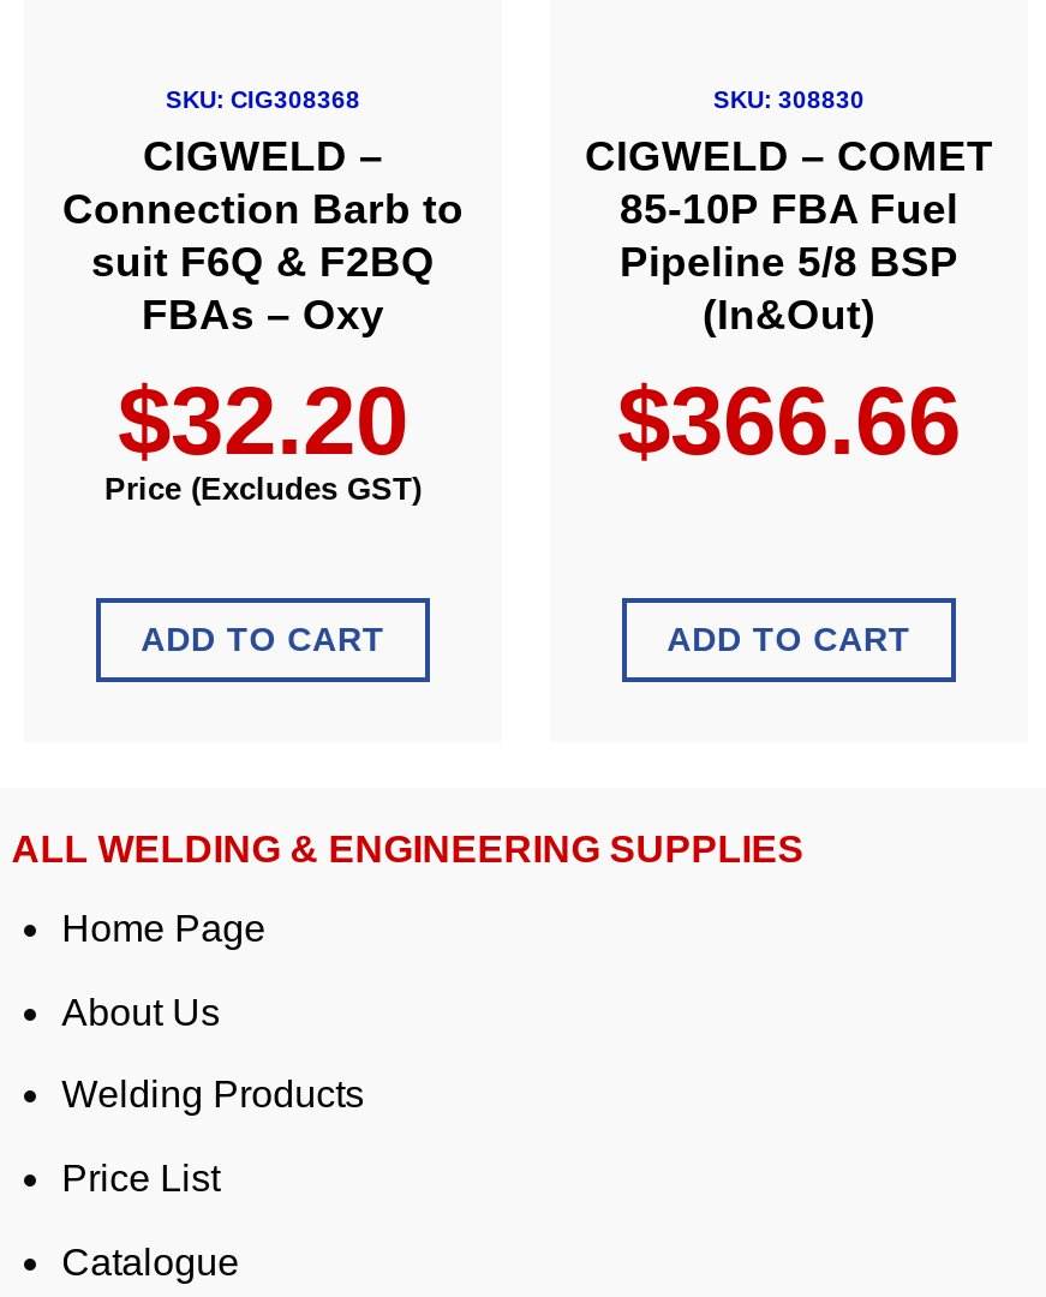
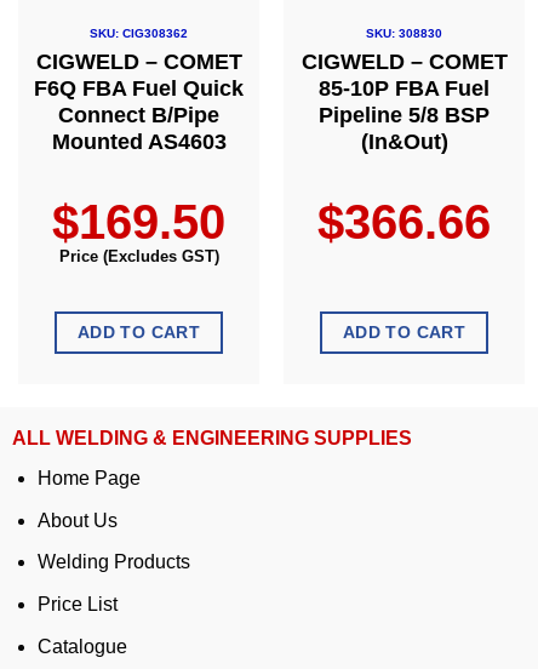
- SKU: CIG308368
- CIGWELD –
- Connection Barb to
- suit F6Q & F2BQ
- FBAs – Oxy
- $32.20
+ SKU: CIG308362
+ CIGWELD – COMET
+ F6Q FBA Fuel Quick
+ Connect B/Pipe
+ Mounted AS4603
+ $169.50
